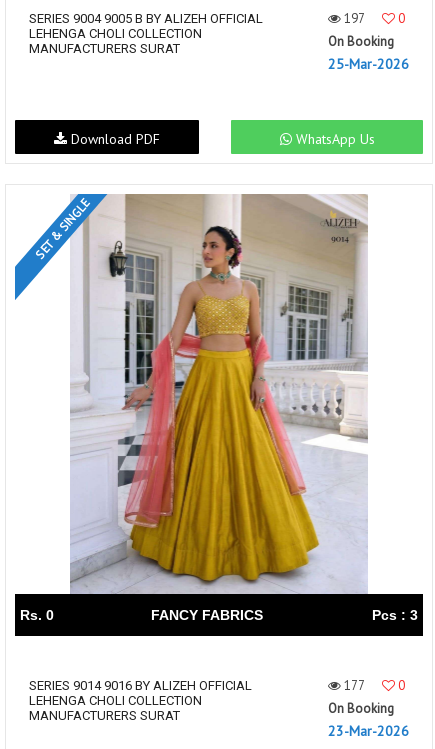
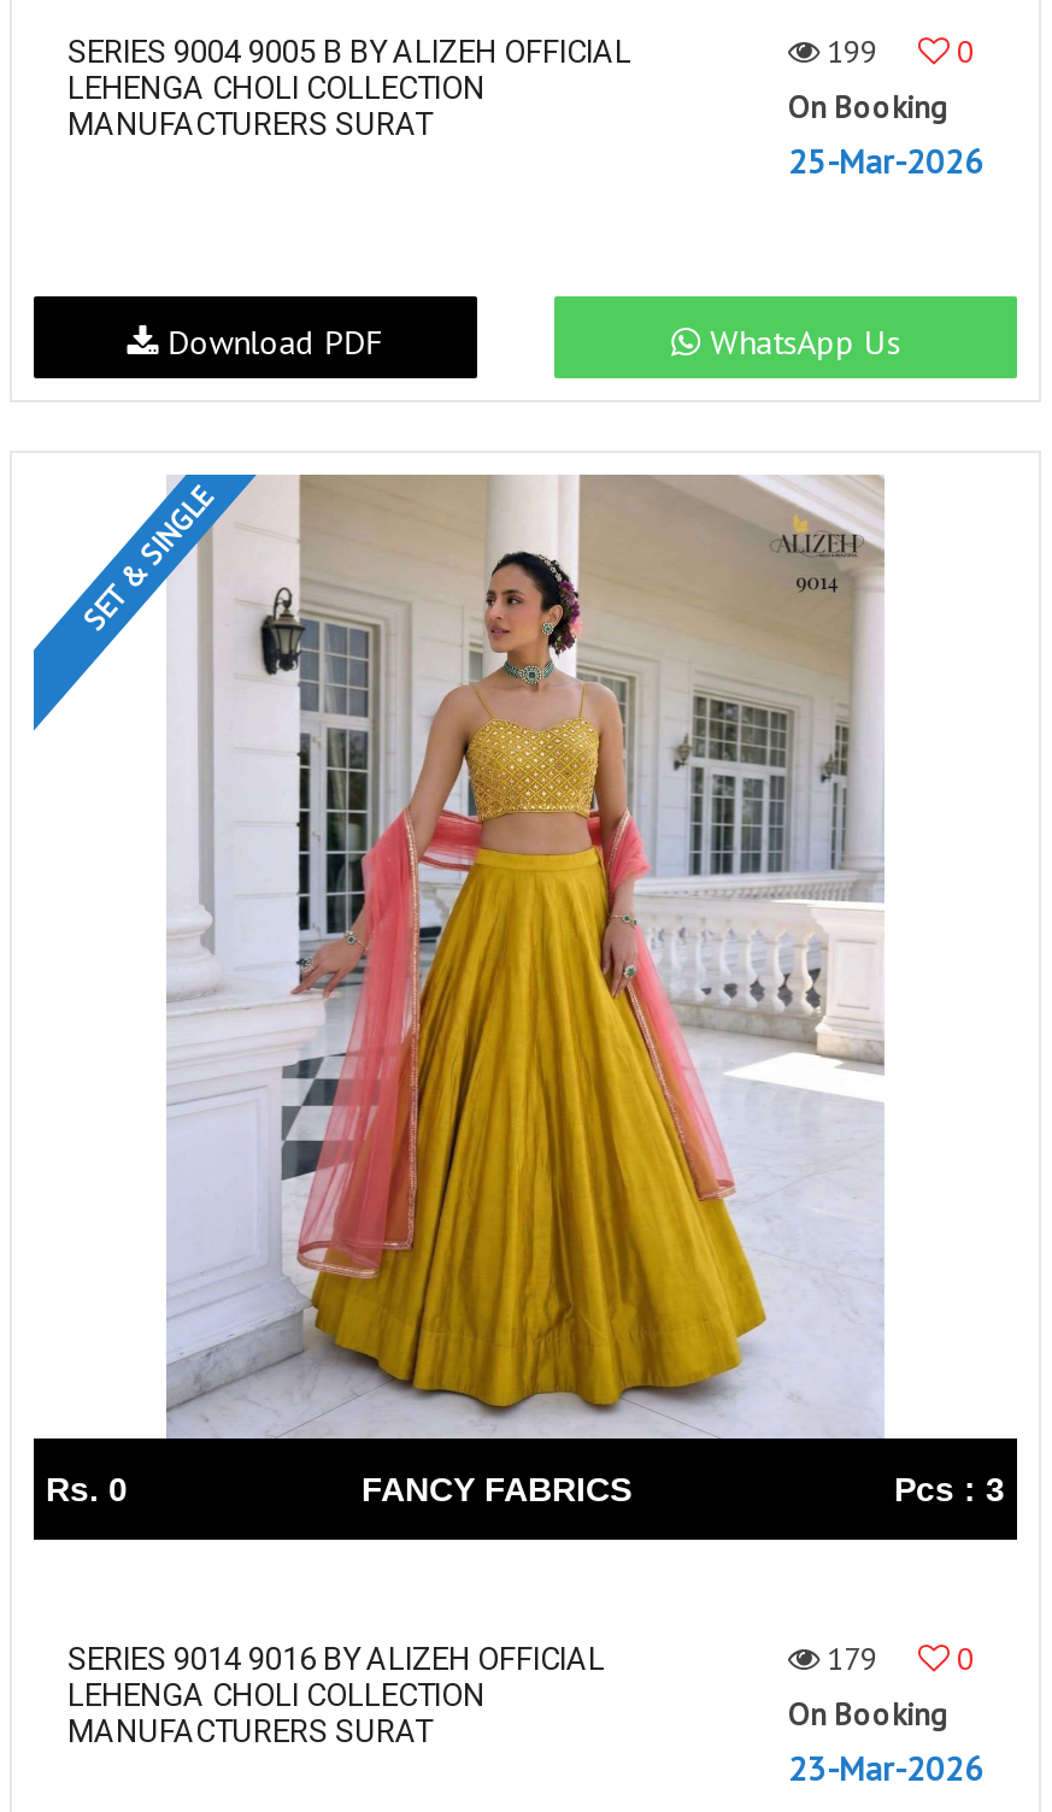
- 197 0
+ 199 0

- 177 0
+ 179 0
